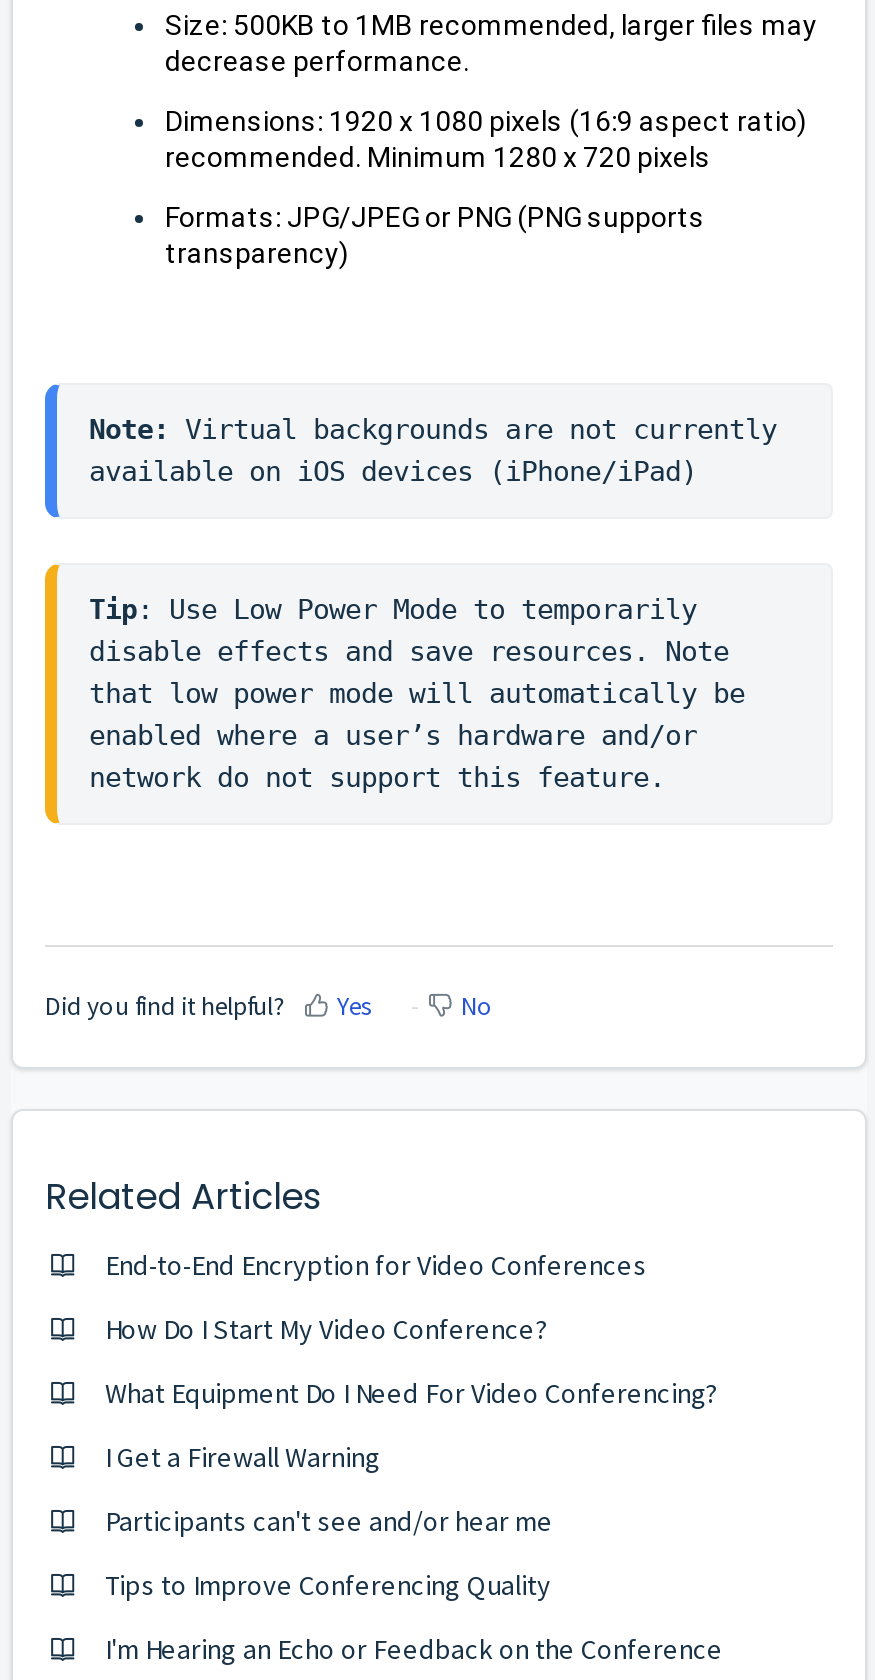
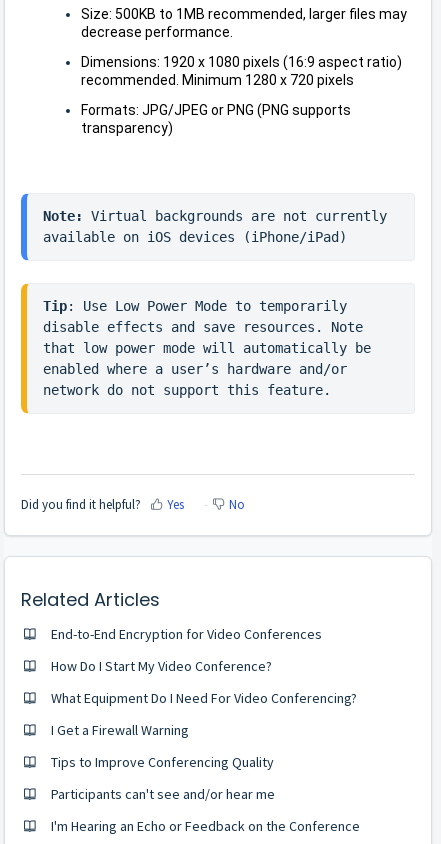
moved down: Participants can't see and/or hear me

moved up: Tips to Improve Conferencing Quality
